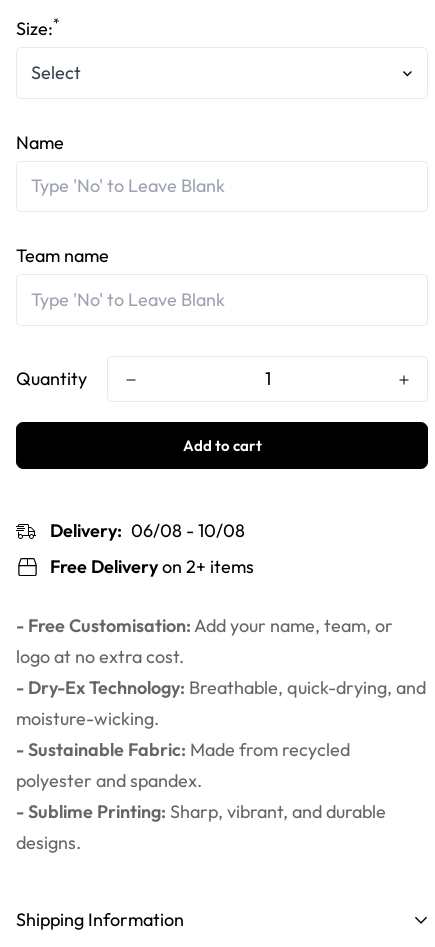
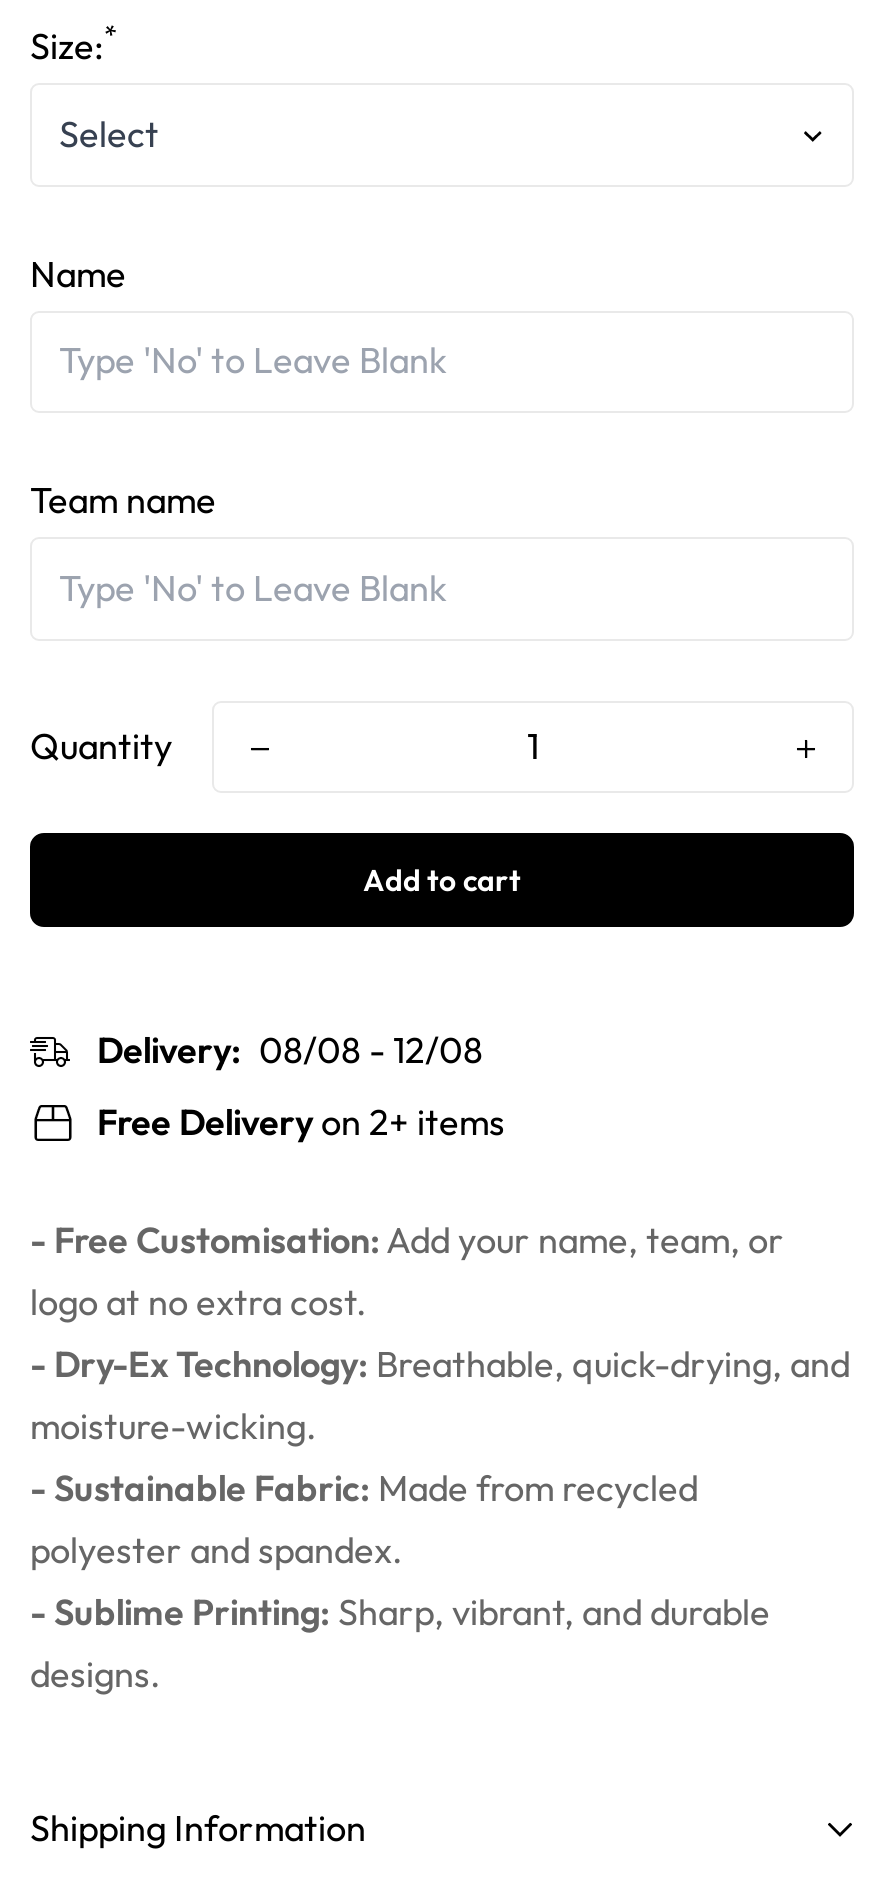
- Delivery: 06/08 - 10/08
+ Delivery: 08/08 - 12/08
